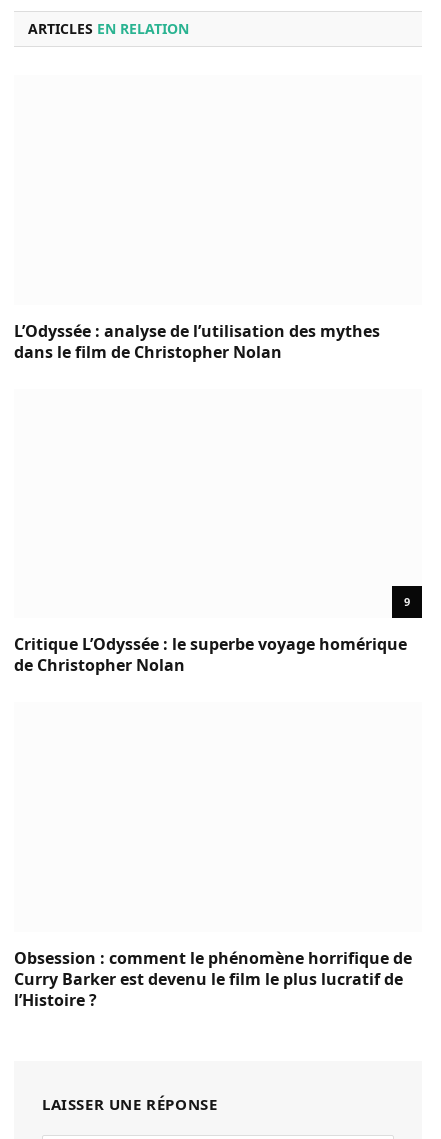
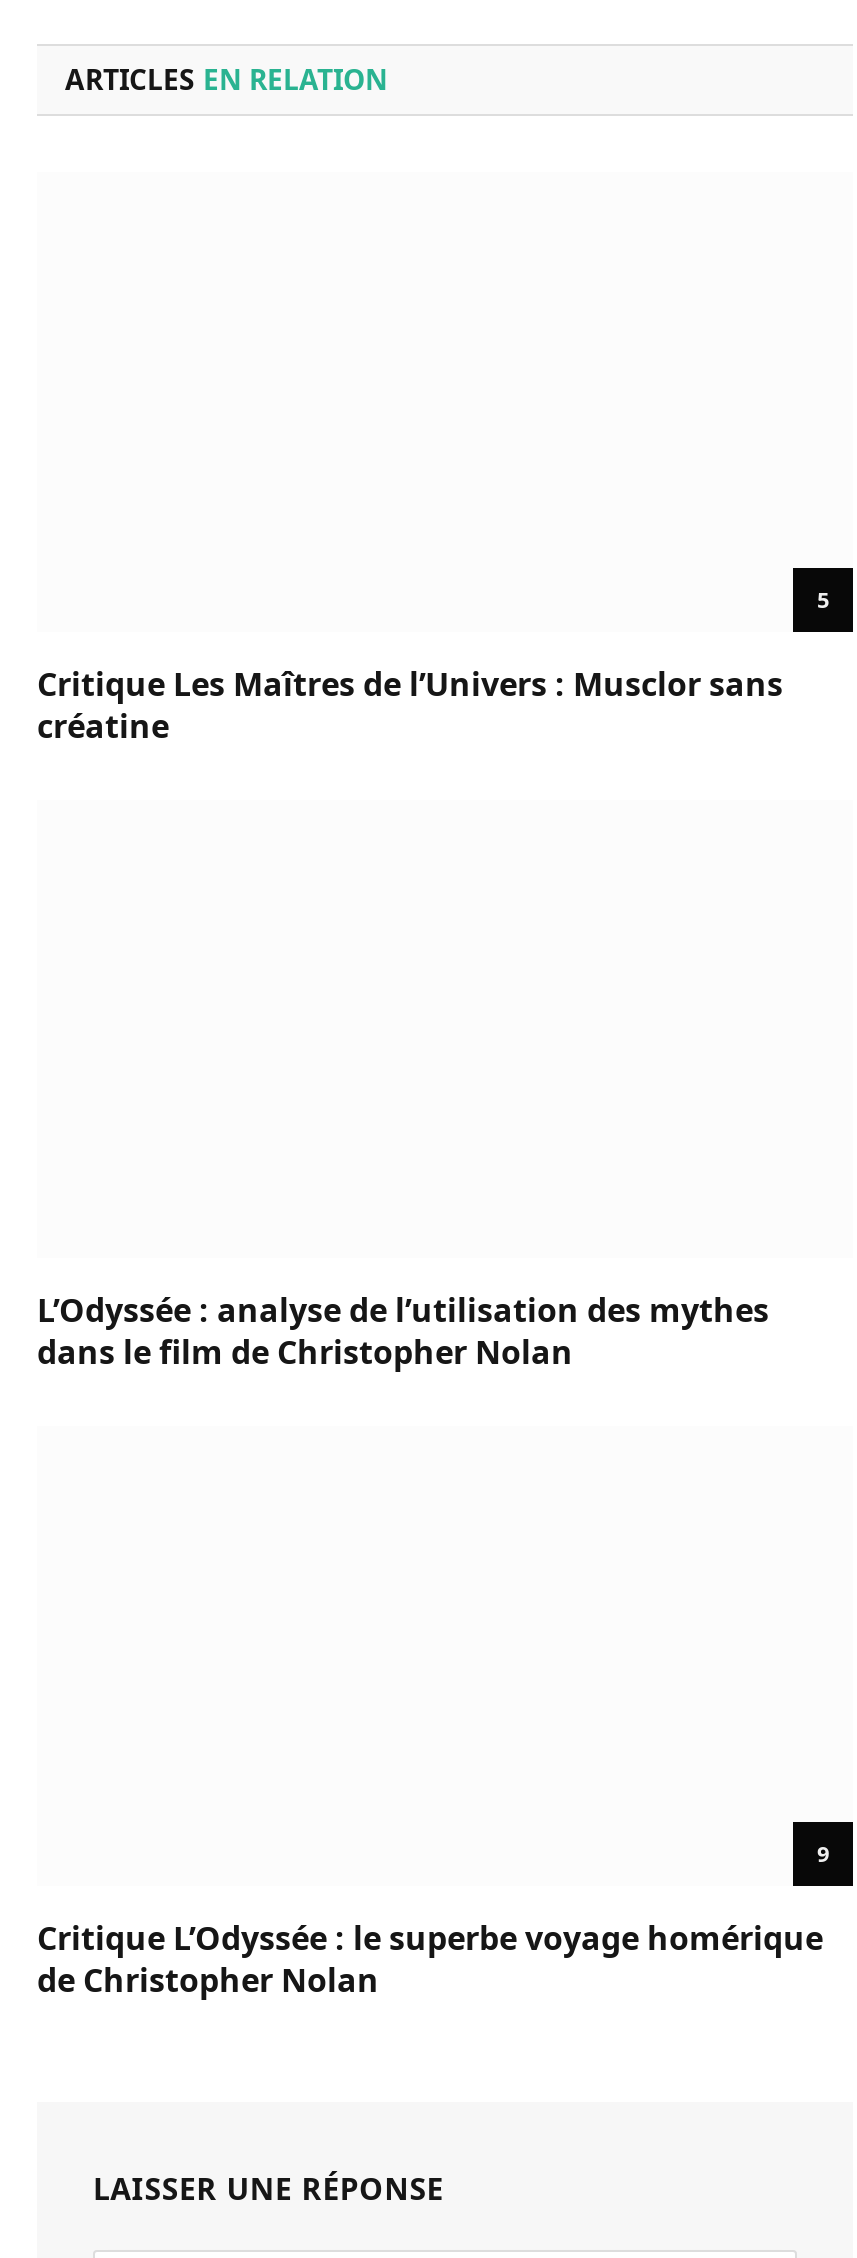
+ 5
+ Critique Les Maîtres de l’Univers : Musclor sans
+ créatine

moved down: L’Odyssée : analyse de l’utilisation des mythes | dans le film de Christopher Nolan | 9 | Critique L’Odyssée : le superbe voyage homérique | de Christopher Nolan

- Obsession : comment le phénomène horrifique de
- Curry Barker est devenu le film le plus lucratif de
- l’Histoire ?
